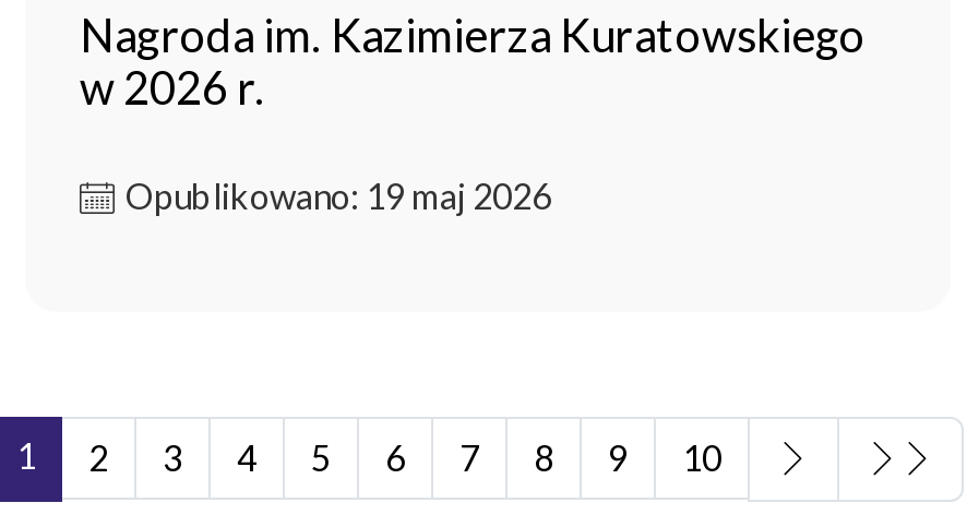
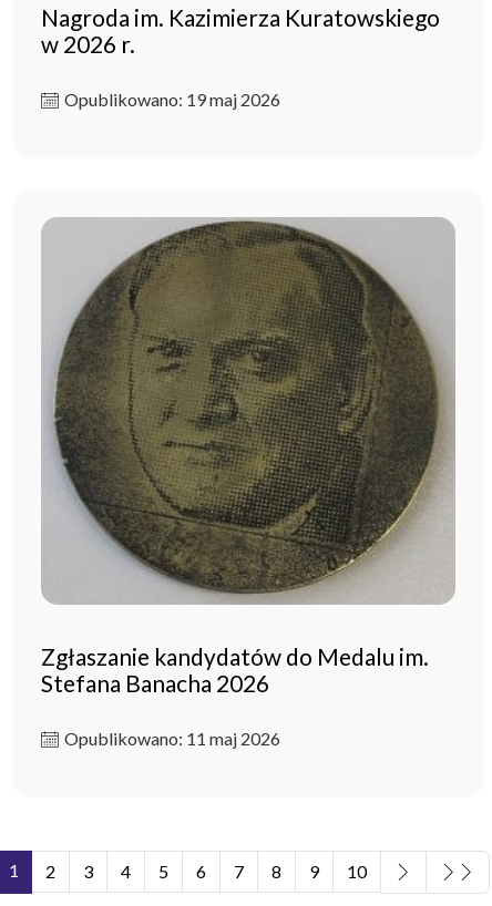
+ [image]
+ Zgłaszanie kandydatów do Medalu im.
+ Stefana Banacha 2026
+ Opublikowano: 11 maj 2026
